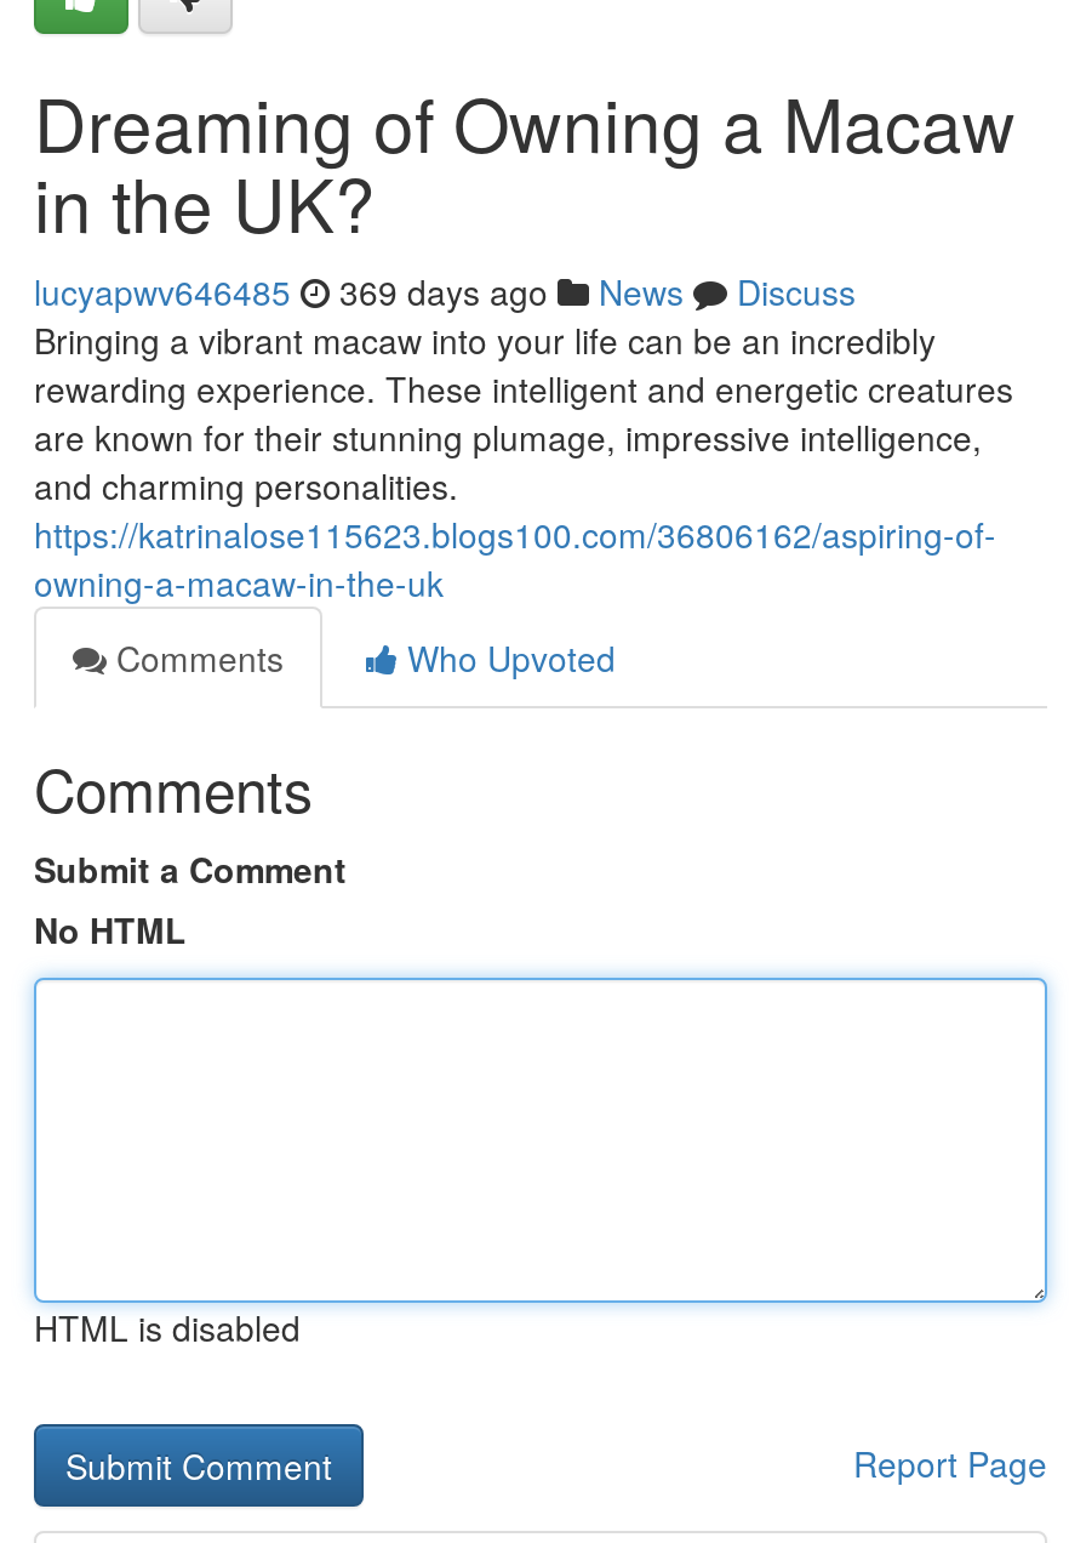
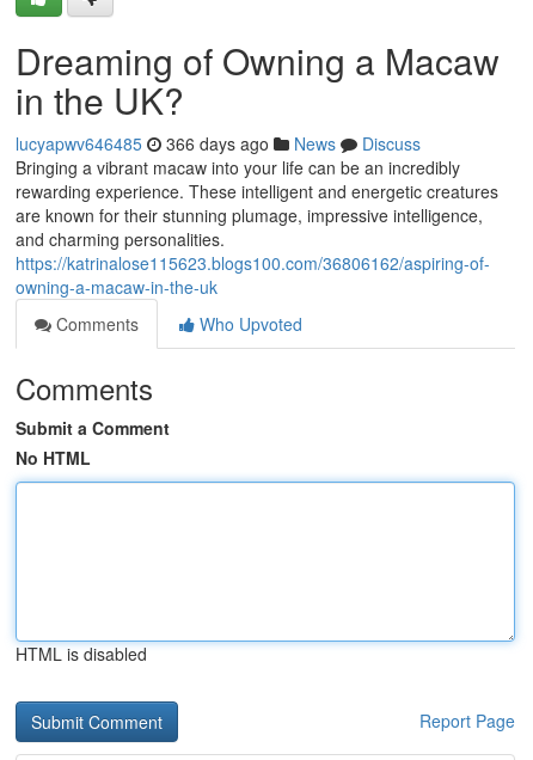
- lucyapwv646485 369 days ago News Discuss
+ lucyapwv646485 366 days ago News Discuss
